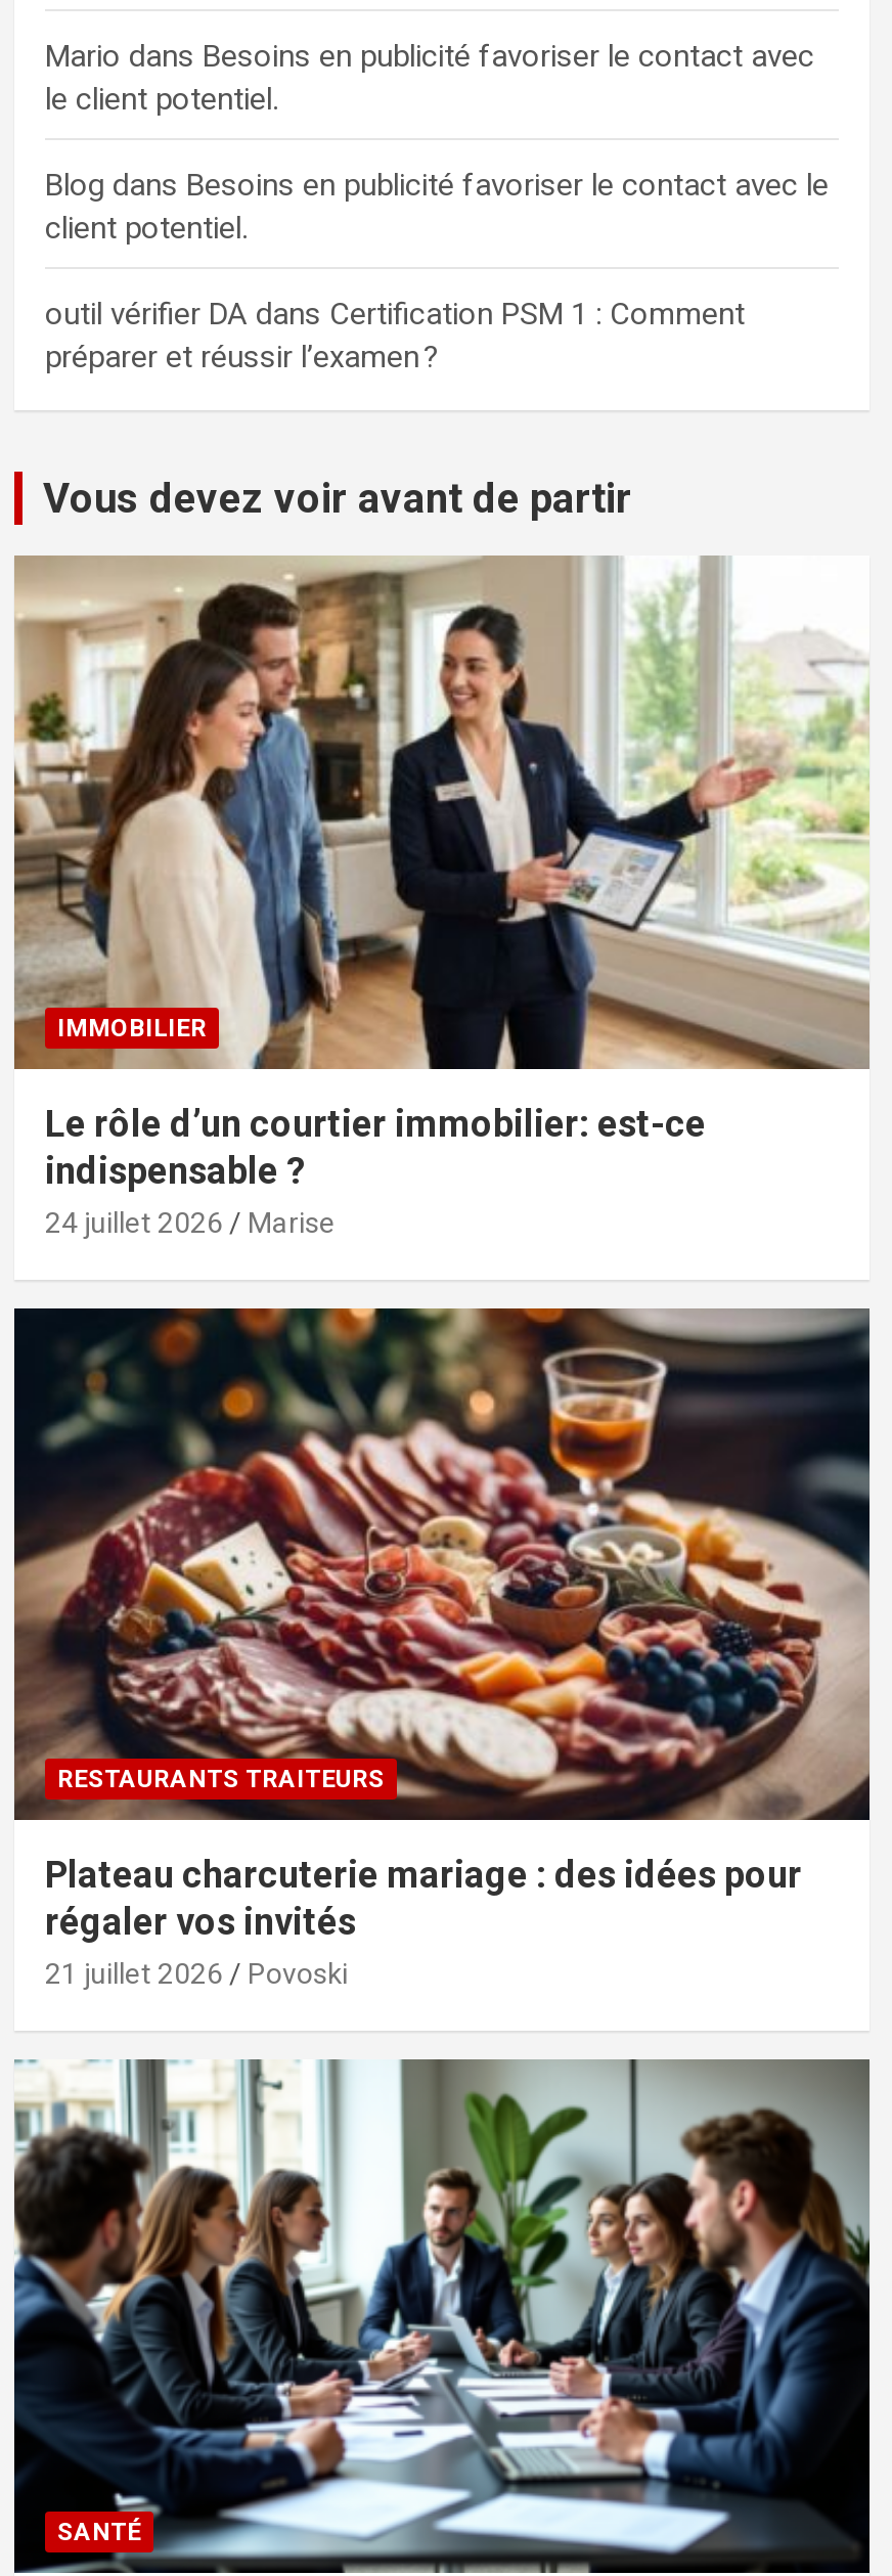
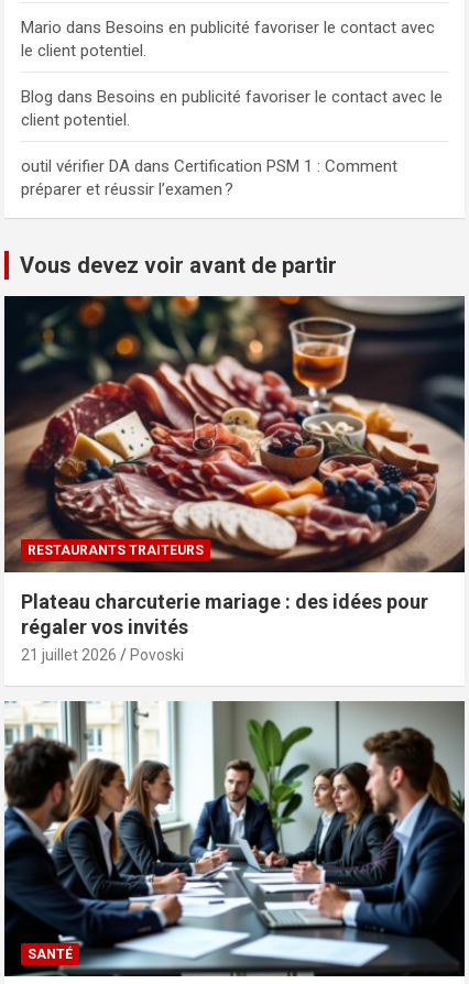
- [image]
- IMMOBILIER
- Le rôle d’un courtier immobilier: est-ce
- indispensable ?
- 24 juillet 2026
- Marise
